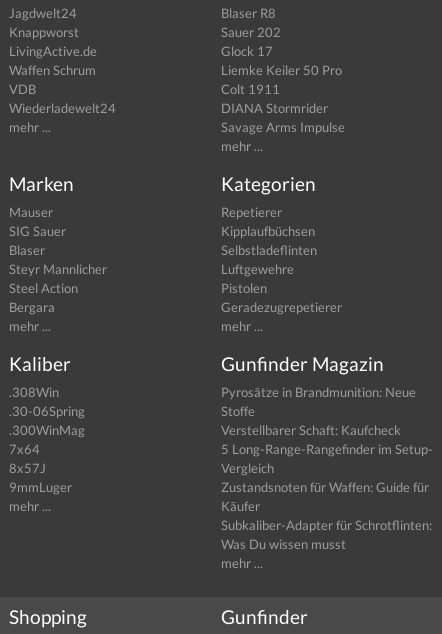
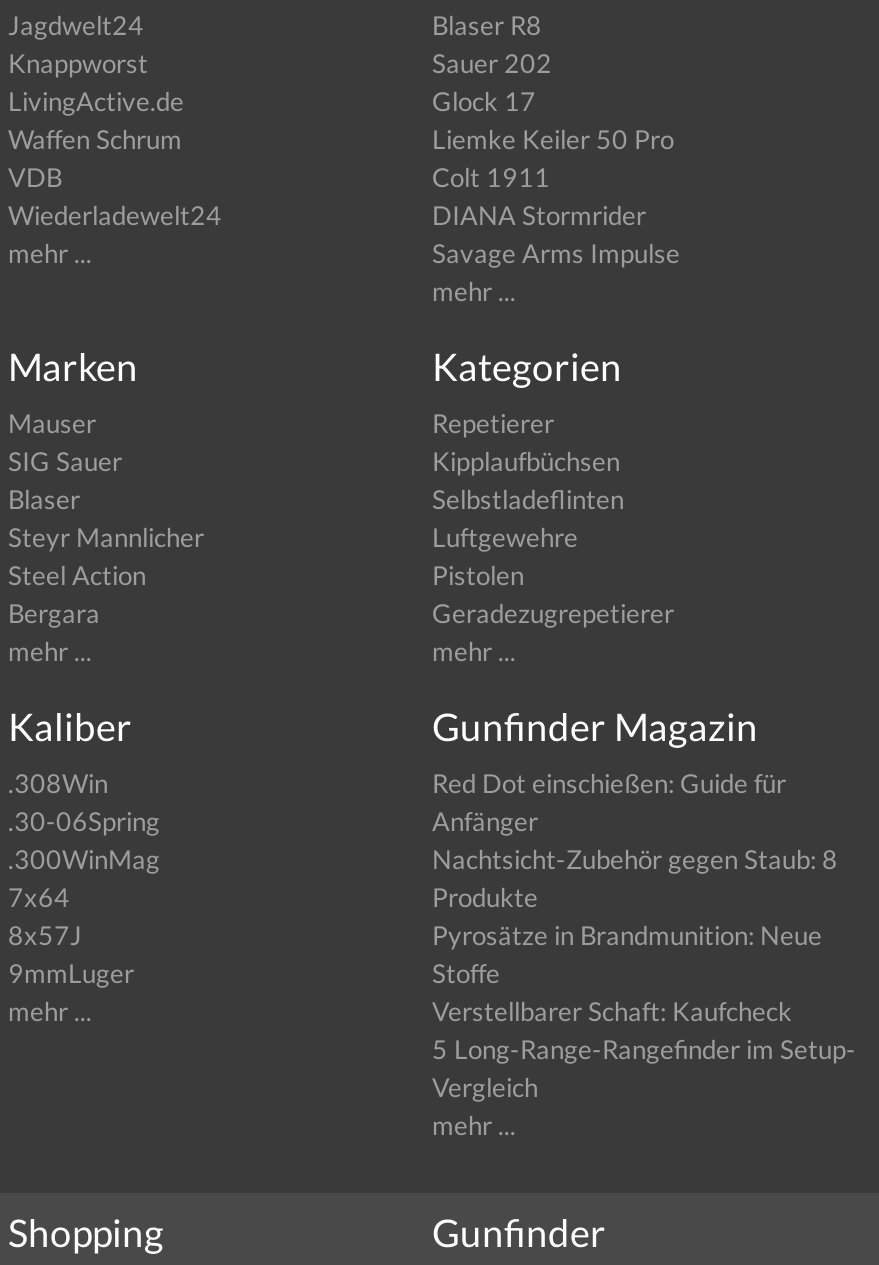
moved down: Pyrosätze in Brandmunition: Neue | Stoffe | Verstellbarer Schaft: Kaufcheck | 5 Long-Range-Rangefinder im Setup- | Vergleich

+ Red Dot einschießen: Guide für
+ Anfänger
+ Nachtsicht-Zubehör gegen Staub: 8
+ Produkte

- Zustandsnoten für Waffen: Guide für
- Käufer
- Subkaliber-Adapter für Schrotflinten:
- Was Du wissen musst
